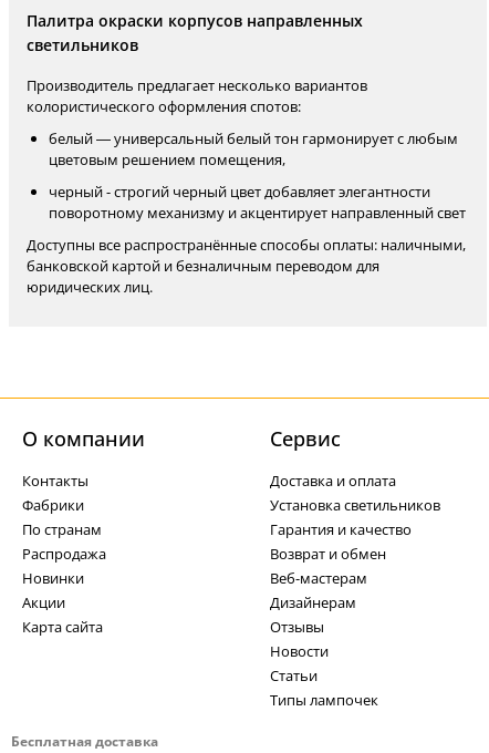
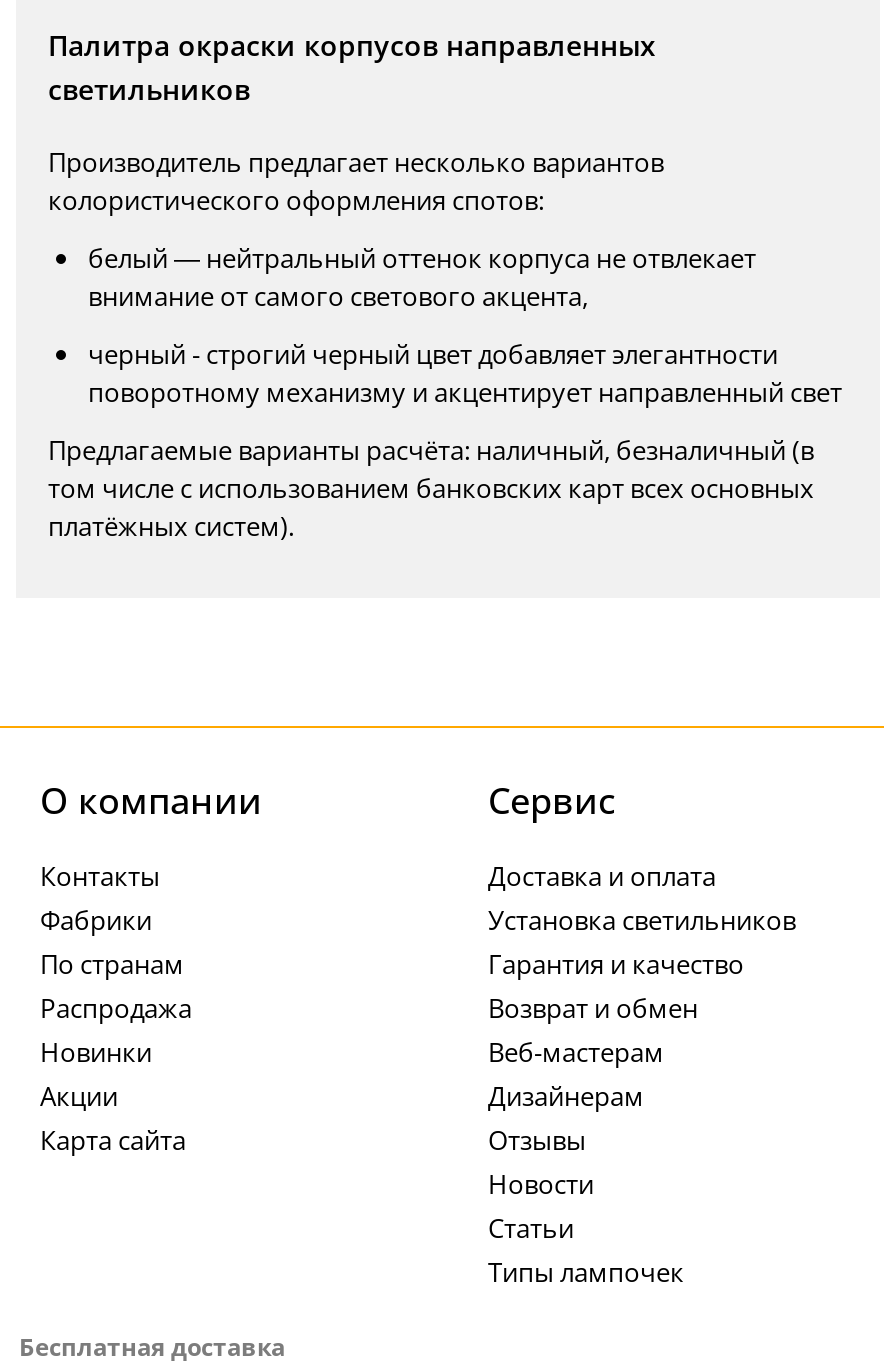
- белый — универсальный белый тон гармонирует с любым
- цветовым решением помещения,
+ белый — нейтральный оттенок корпуса не отвлекает
+ внимание от самого светового акцента,

- Доступны все распространённые способы оплаты: наличными,
- банковской картой и безналичным переводом для
- юридических лиц.
+ Предлагаемые варианты расчёта: наличный, безналичный (в
+ том числе с использованием банковских карт всех основных
+ платёжных систем).
